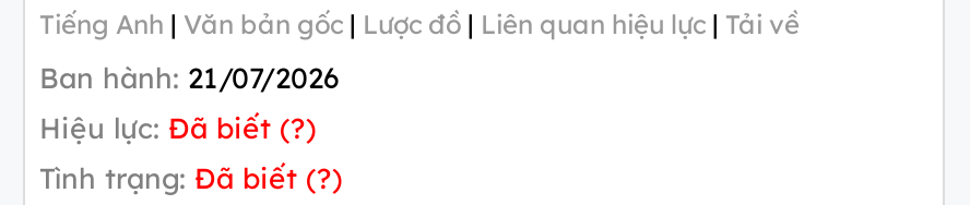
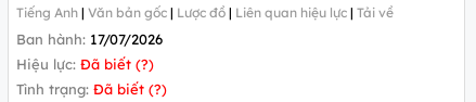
- Ban hành: 21/07/2026
+ Ban hành: 17/07/2026
